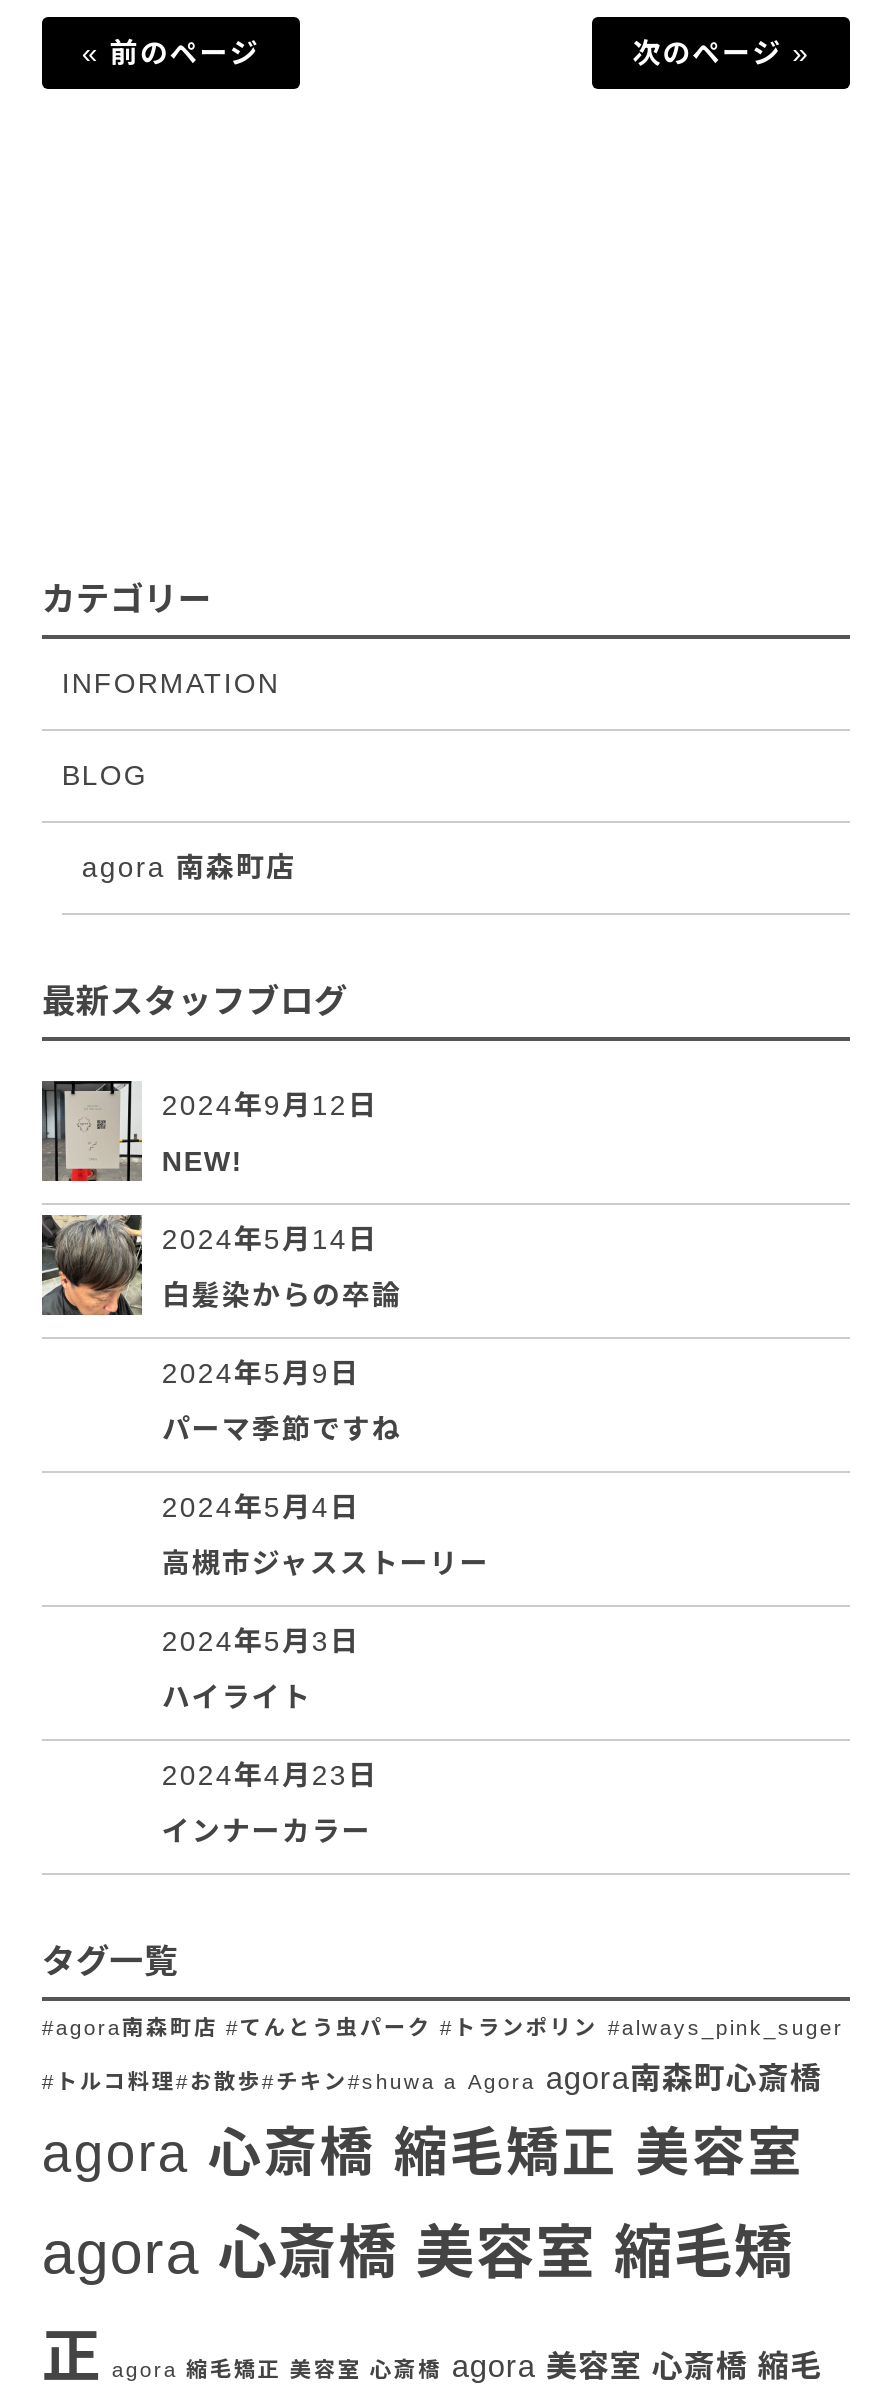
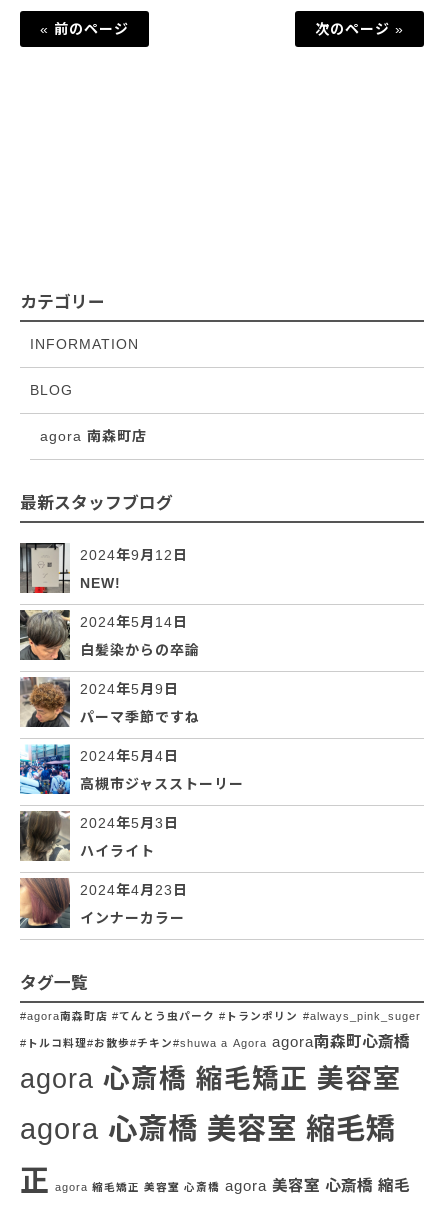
+ [image]

+ [image]

+ [image]

+ [image]
